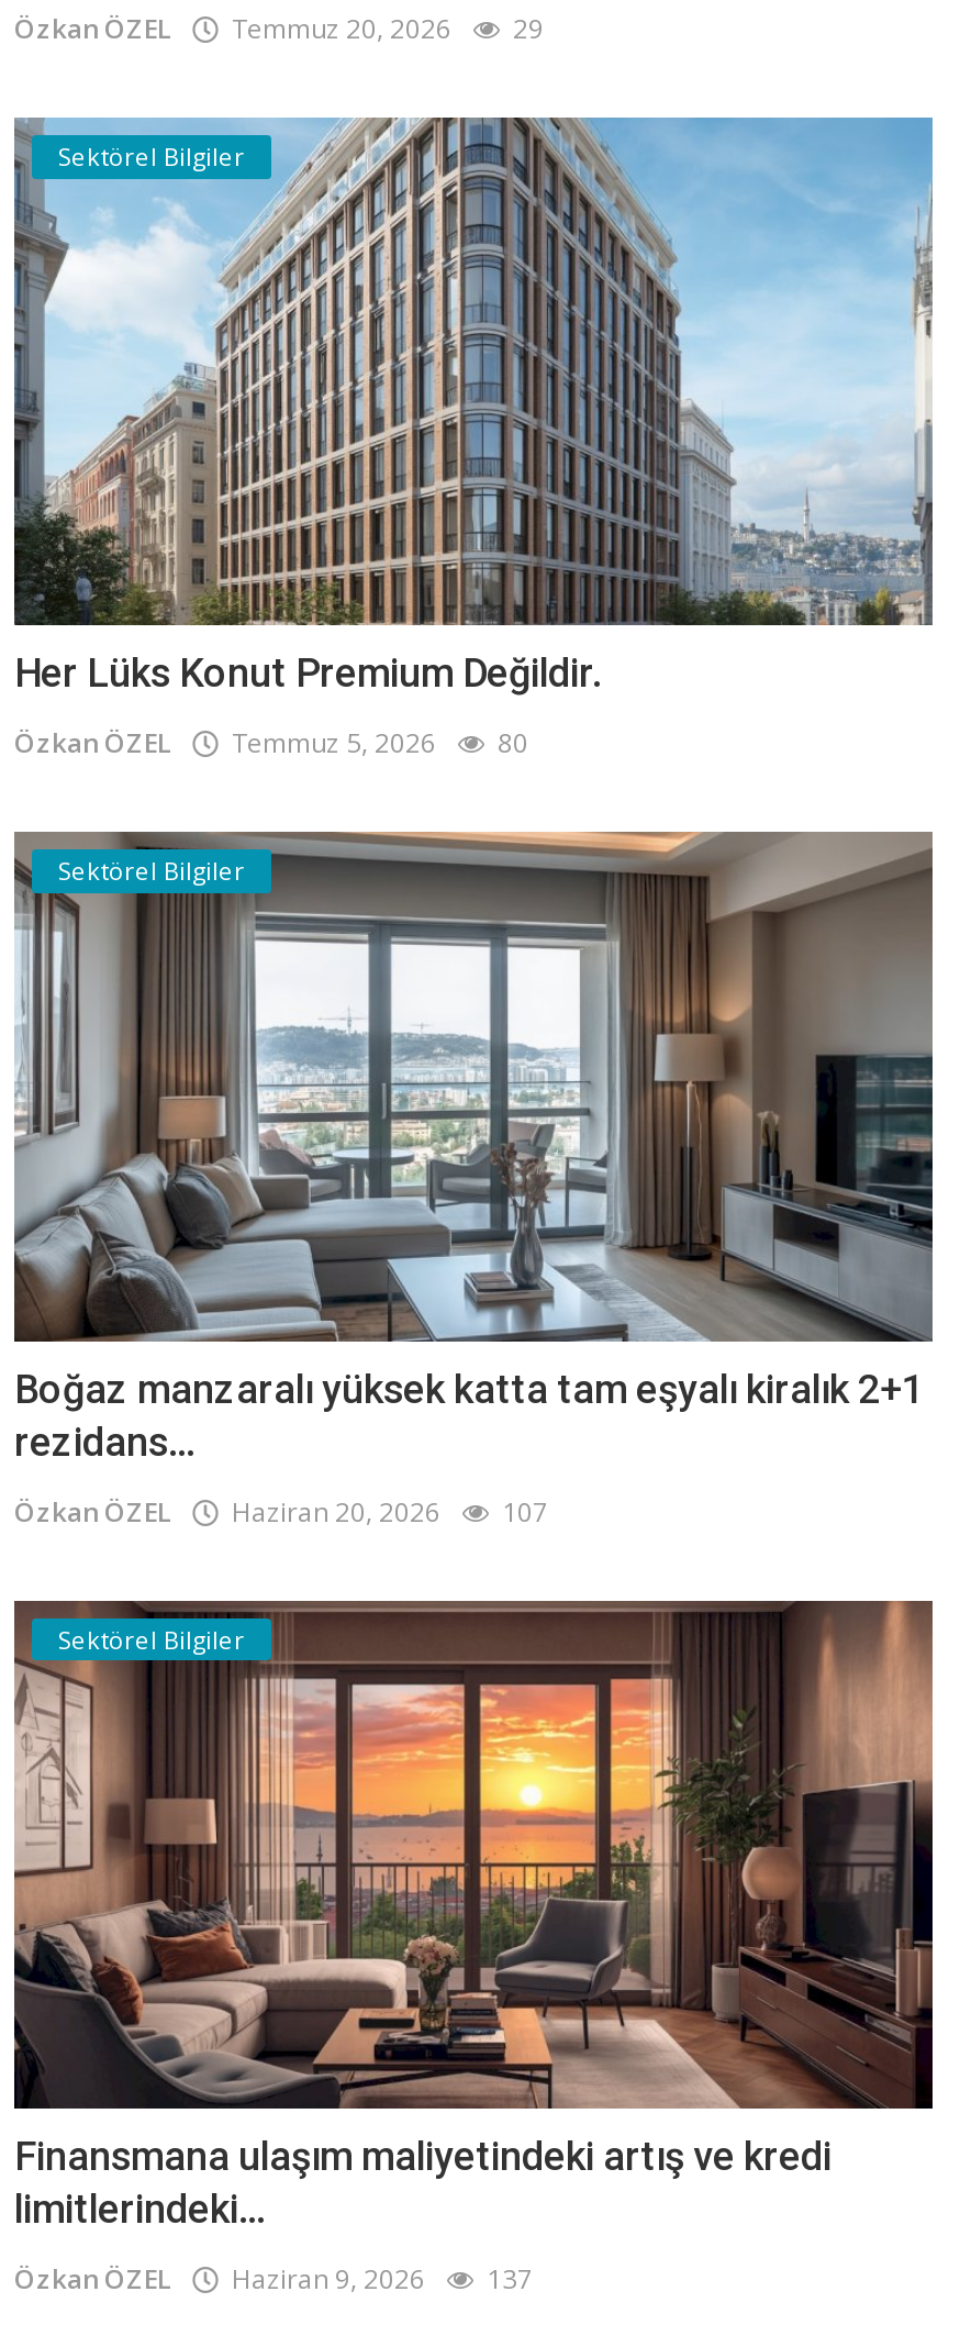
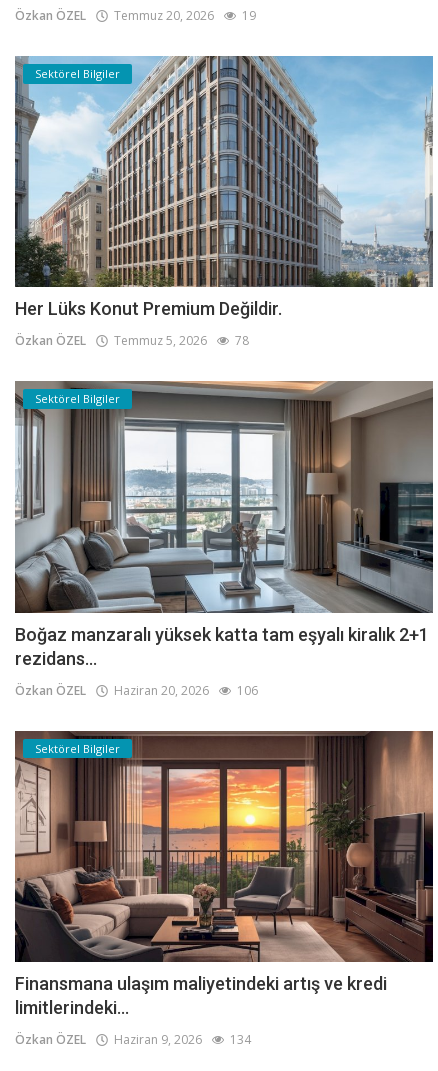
- Özkan ÖZEL Temmuz 20, 2026 29
+ Özkan ÖZEL Temmuz 20, 2026 19

- Özkan ÖZEL Temmuz 5, 2026 80
+ Özkan ÖZEL Temmuz 5, 2026 78

- Özkan ÖZEL Haziran 20, 2026 107
+ Özkan ÖZEL Haziran 20, 2026 106

- Özkan ÖZEL Haziran 9, 2026 137
+ Özkan ÖZEL Haziran 9, 2026 134
